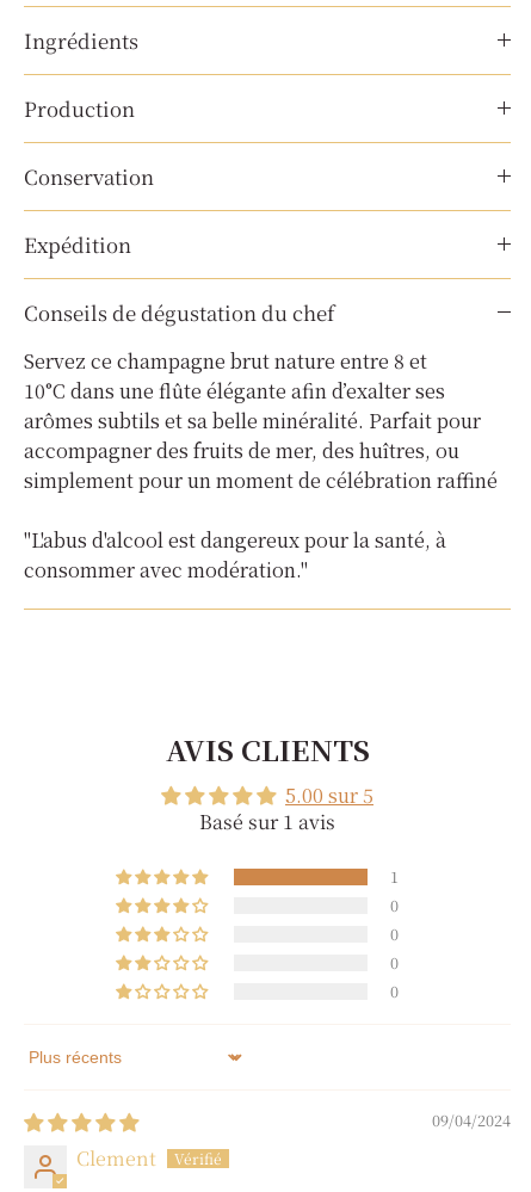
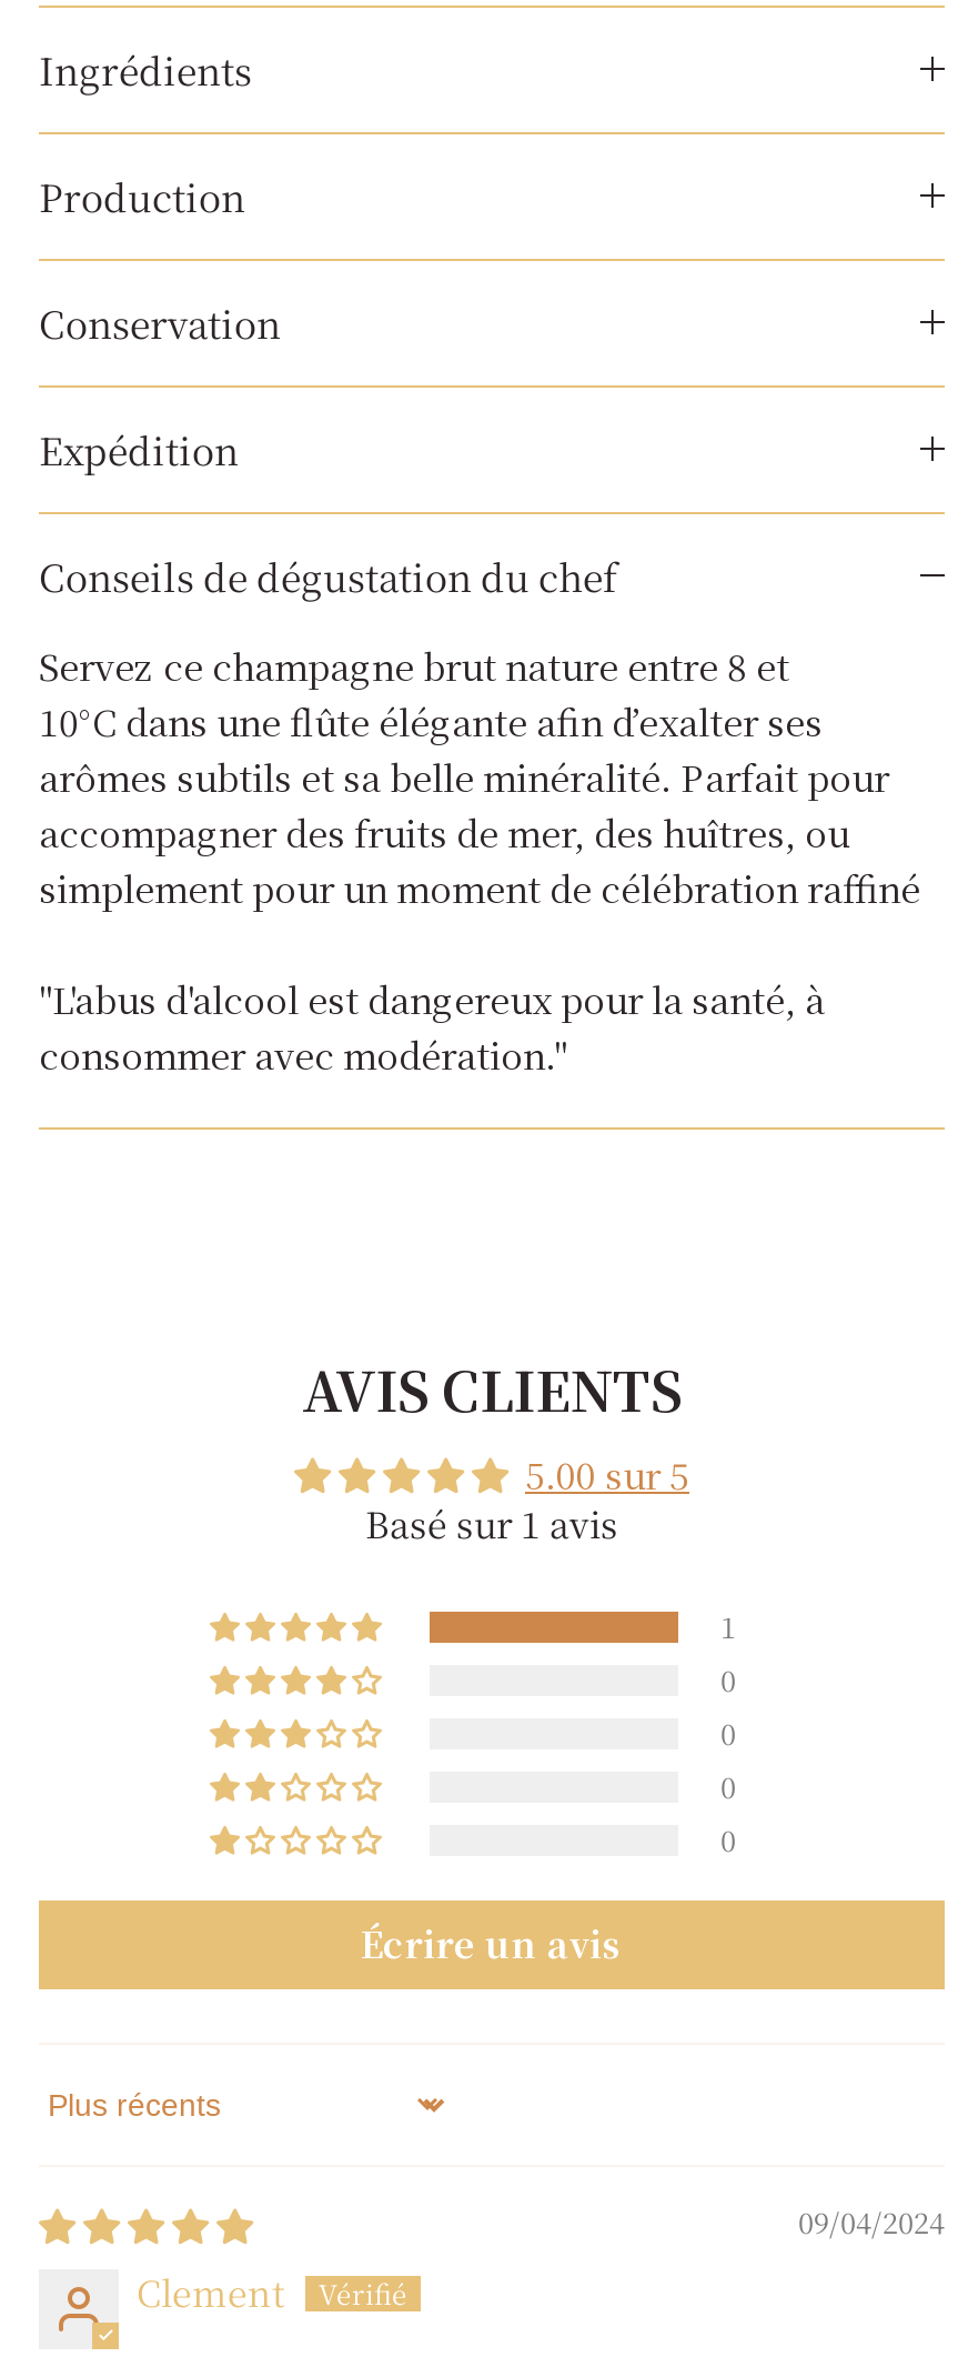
+ Écrire un avis
